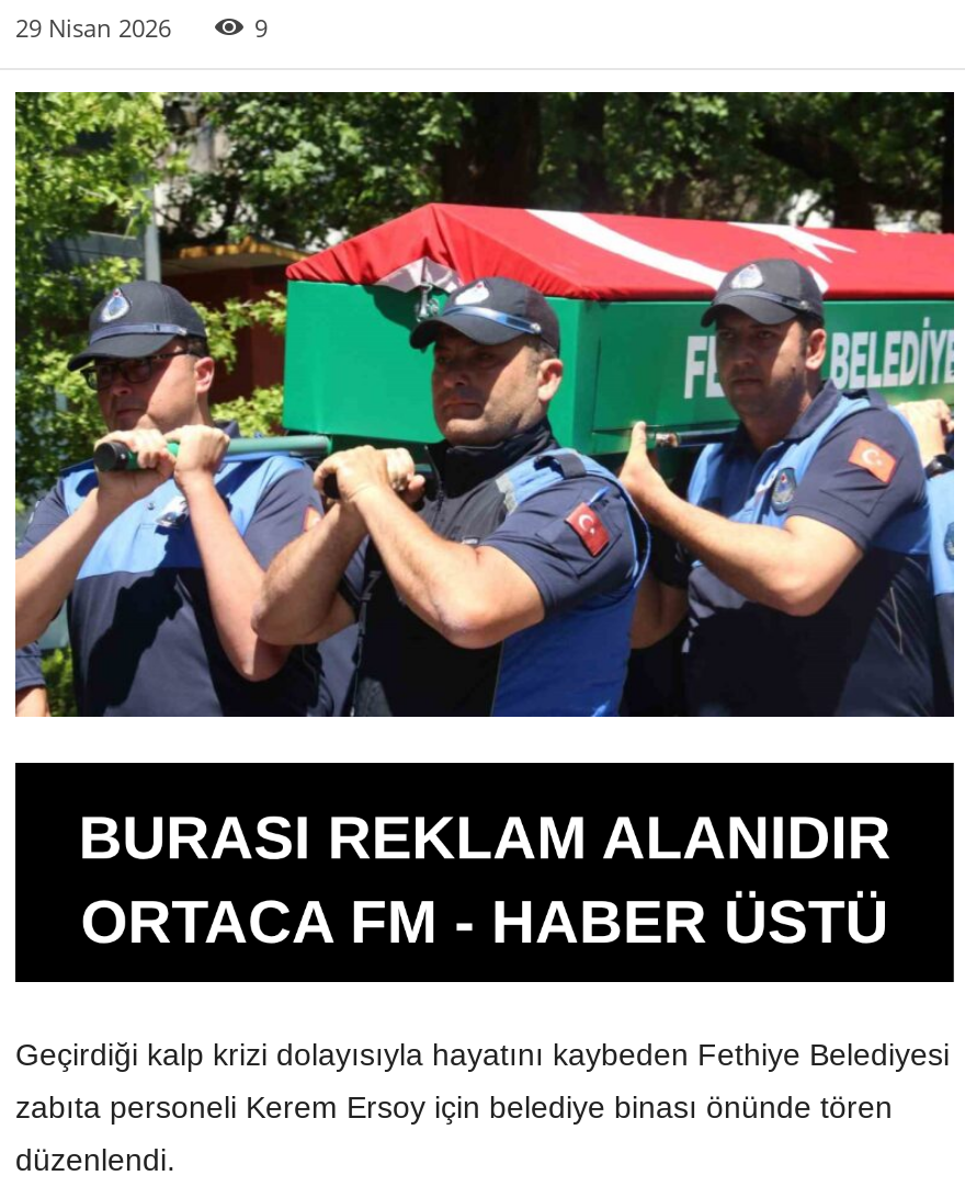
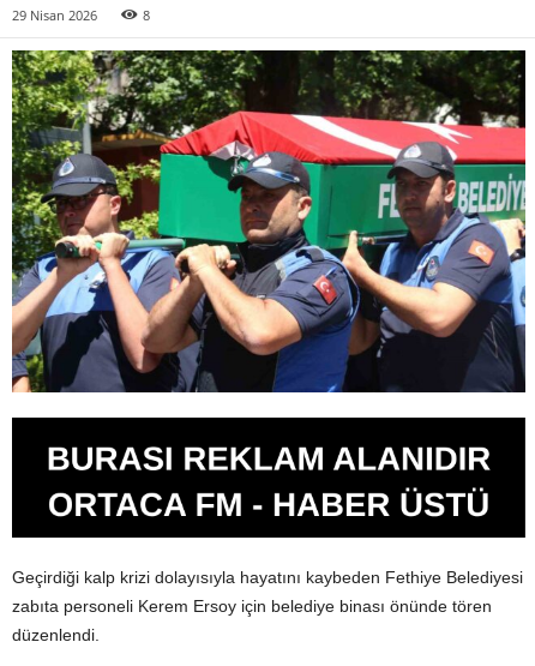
- 9
+ 8
